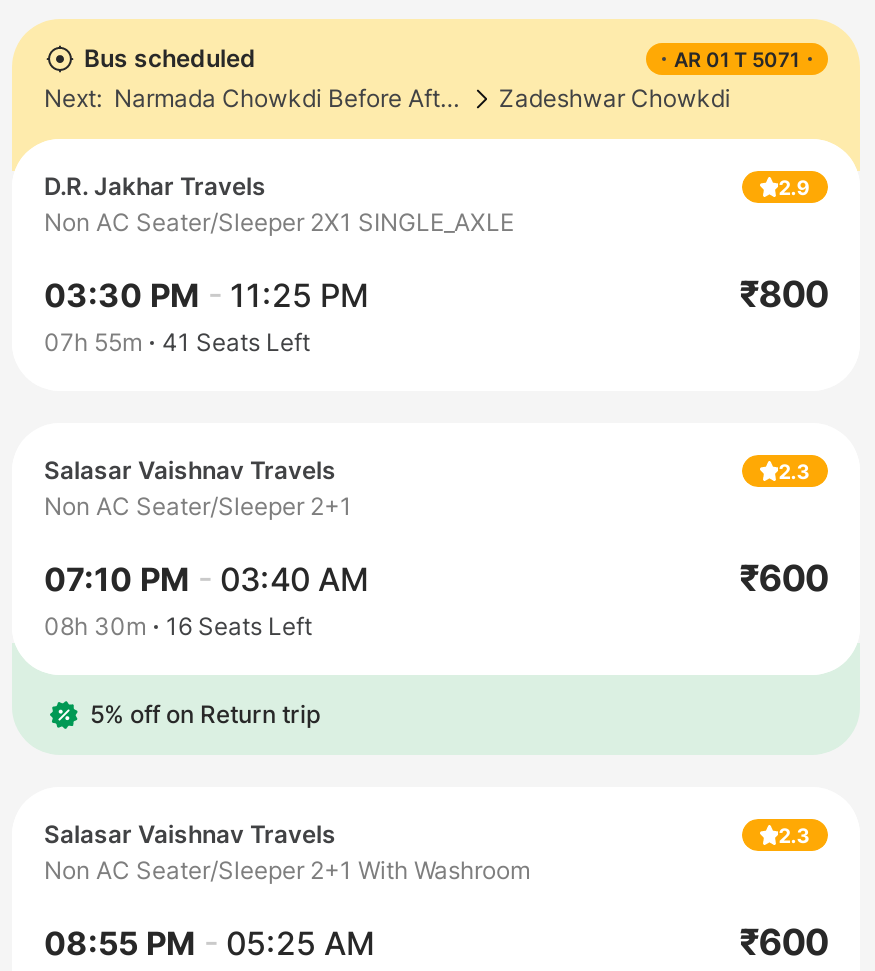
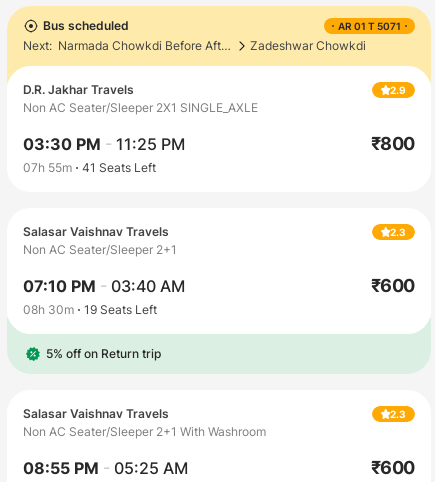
- 08h 30m 16 Seats Left
+ 08h 30m 19 Seats Left
